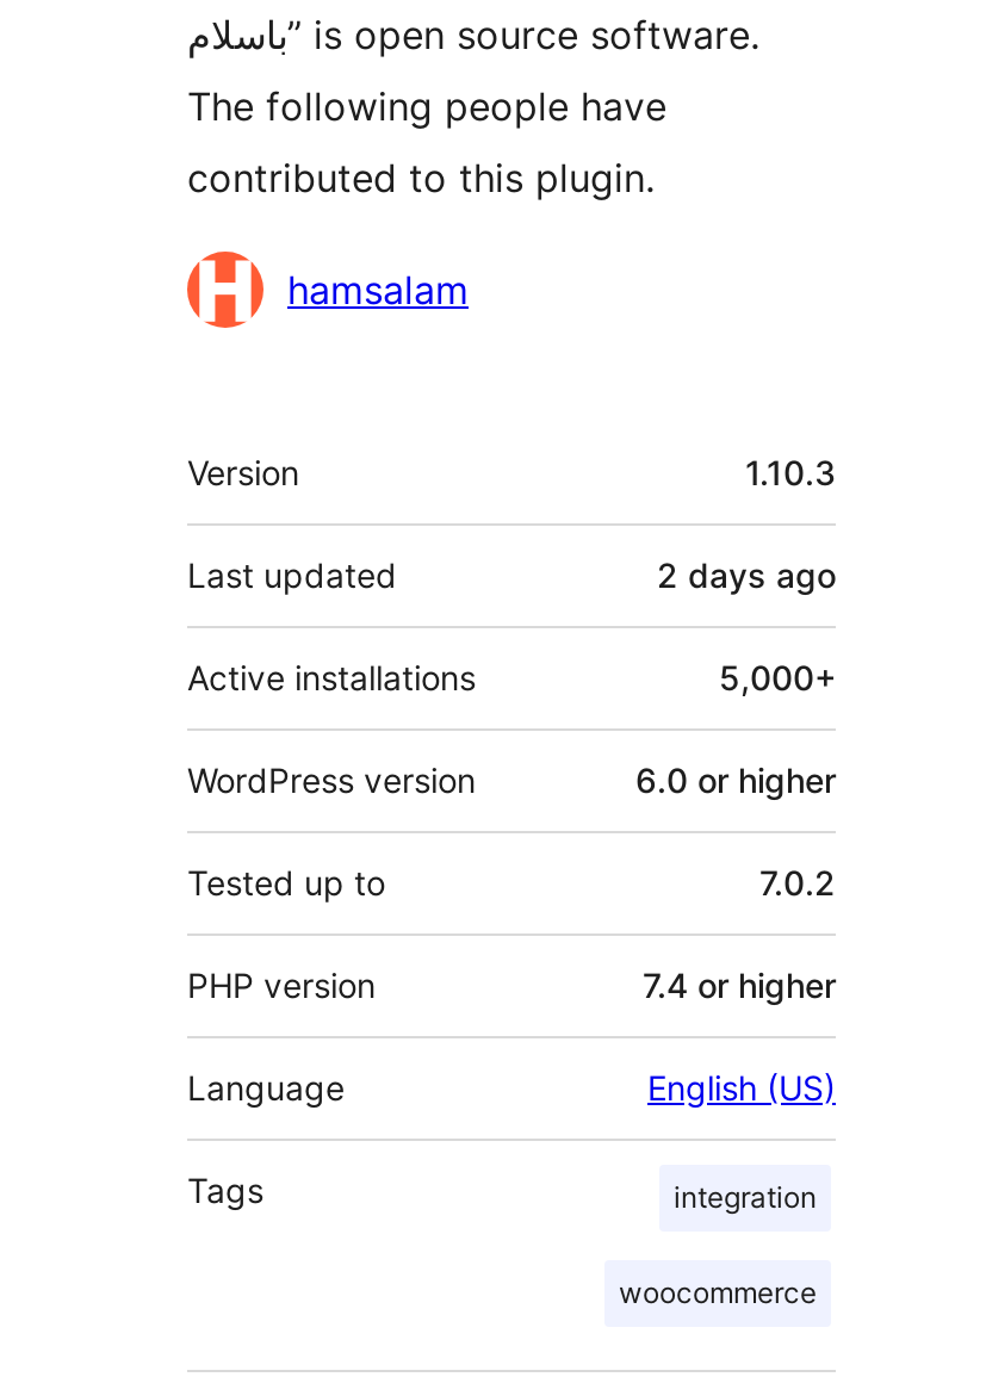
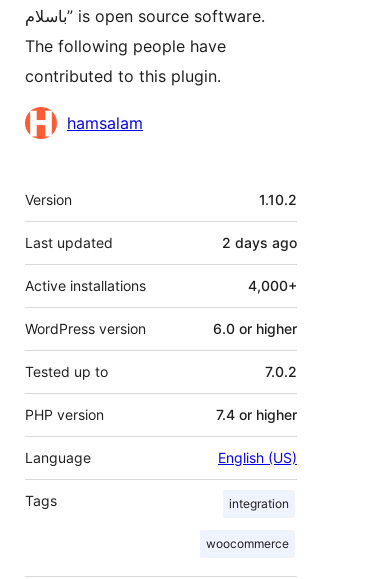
- 1.10.3
+ 1.10.2

- 5,000+
+ 4,000+
